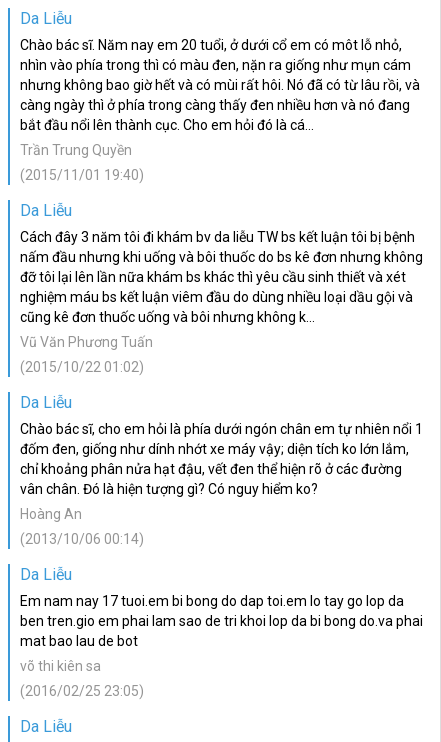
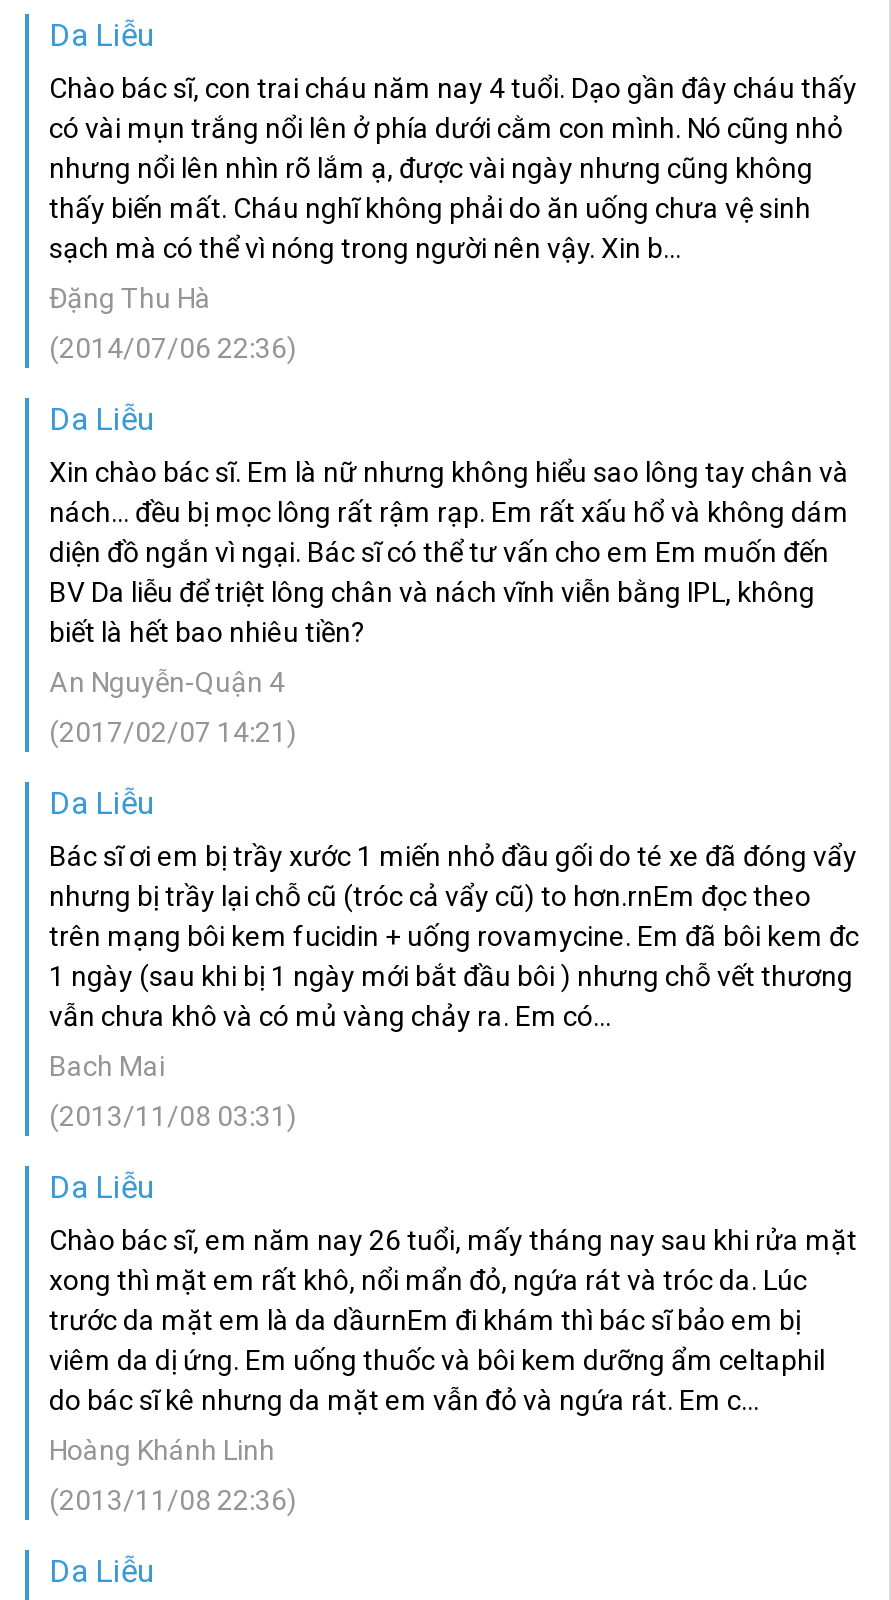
- Chào bác sĩ. Năm nay em 20 tuổi, ở dưới cổ em có môt lỗ nhỏ,
- nhìn vào phía trong thì có màu đen, nặn ra giống như mụn cám
- nhưng không bao giờ hết và có mùi rất hôi. Nó đã có từ lâu rồi, và
- càng ngày thì ở phía trong càng thấy đen nhiều hơn và nó đang
- bắt đầu nổi lên thành cục. Cho em hỏi đó là cá...
+ Chào bác sĩ, con trai cháu năm nay 4 tuổi. Dạo gần đây cháu thấy
+ có vài mụn trắng nổi lên ở phía dưới cằm con mình. Nó cũng nhỏ
+ nhưng nổi lên nhìn rõ lắm ạ, được vài ngày nhưng cũng không
+ thấy biến mất. Cháu nghĩ không phải do ăn uống chưa vệ sinh
+ sạch mà có thể vì nóng trong người nên vậy. Xin b...

- Trần Trung Quyền
+ Đặng Thu Hà

- (2015/11/01 19:40)
+ (2014/07/06 22:36)

- Cách đây 3 năm tôi đi khám bv da liễu TW bs kết luận tôi bị bệnh
- nấm đầu nhưng khi uống và bôi thuốc do bs kê đơn nhưng không
- đỡ tôi lại lên lần nữa khám bs khác thì yêu cầu sinh thiết và xét
- nghiệm máu bs kết luận viêm đầu do dùng nhiều loại dầu gội và
- cũng kê đơn thuốc uống và bôi nhưng không k...
+ Xin chào bác sĩ. Em là nữ nhưng không hiểu sao lông tay chân và
+ nách... đều bị mọc lông rất rậm rạp. Em rất xấu hổ và không dám
+ diện đồ ngắn vì ngại. Bác sĩ có thể tư vấn cho em Em muốn đến
+ BV Da liễu để triệt lông chân và nách vĩnh viễn bằng IPL, không
+ biết là hết bao nhiêu tiền?

- Vũ Văn Phương Tuấn
+ An Nguyễn-Quận 4

- (2015/10/22 01:02)
+ (2017/02/07 14:21)

- Chào bác sĩ, cho em hỏi là phía dưới ngón chân em tự nhiên nổi 1
- đốm đen, giống như dính nhớt xe máy vậy; diện tích ko lớn lắm,
- chỉ khoảng phân nửa hạt đậu, vết đen thể hiện rõ ở các đường
- vân chân. Đó là hiện tượng gì? Có nguy hiểm ko?
+ Bác sĩ ơi em bị trầy xước 1 miến nhỏ đầu gối do té xe đã đóng vẩy
+ nhưng bị trầy lại chỗ cũ (tróc cả vẩy cũ) to hơn.rnEm đọc theo
+ trên mạng bôi kem fucidin + uống rovamycine. Em đã bôi kem đc
+ 1 ngày (sau khi bị 1 ngày mới bắt đầu bôi ) nhưng chỗ vết thương
+ vẫn chưa khô và có mủ vàng chảy ra. Em có...

- Hoàng An
+ Bach Mai

- (2013/10/06 00:14)
+ (2013/11/08 03:31)

- Em nam nay 17 tuoi.em bi bong do dap toi.em lo tay go lop da
- ben tren.gio em phai lam sao de tri khoi lop da bi bong do.va phai
- mat bao lau de bot
+ Chào bác sĩ, em năm nay 26 tuổi, mấy tháng nay sau khi rửa mặt
+ xong thì mặt em rất khô, nổi mẩn đỏ, ngứa rát và tróc da. Lúc
+ trước da mặt em là da dầurnEm đi khám thì bác sĩ bảo em bị
+ viêm da dị ứng. Em uống thuốc và bôi kem dưỡng ẩm celtaphil
+ do bác sĩ kê nhưng da mặt em vẫn đỏ và ngứa rát. Em c...

- võ thi kiên sa
+ Hoàng Khánh Linh

- (2016/02/25 23:05)
+ (2013/11/08 22:36)
